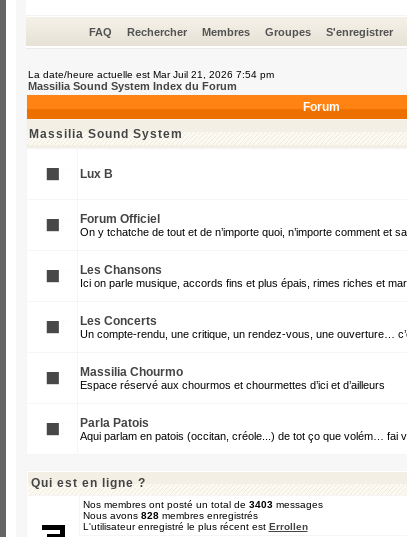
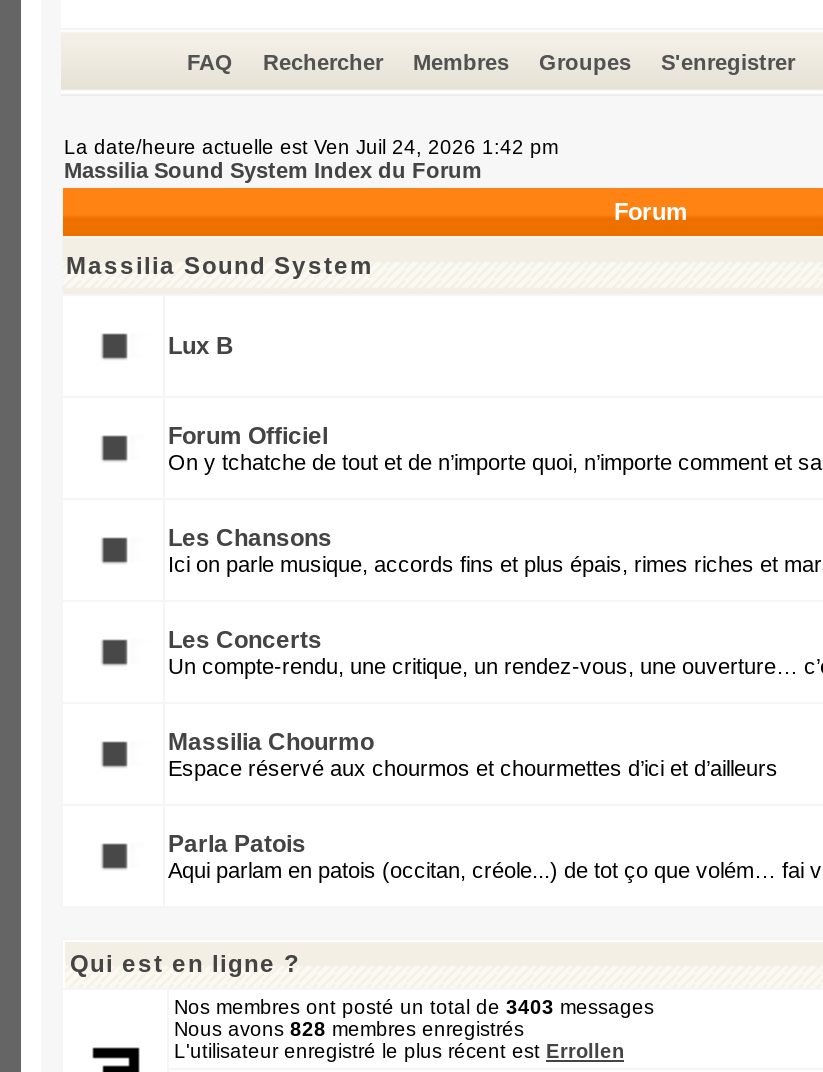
- La date/heure actuelle est Mar Juil 21, 2026 7:54 pm
+ La date/heure actuelle est Ven Juil 24, 2026 1:42 pm
